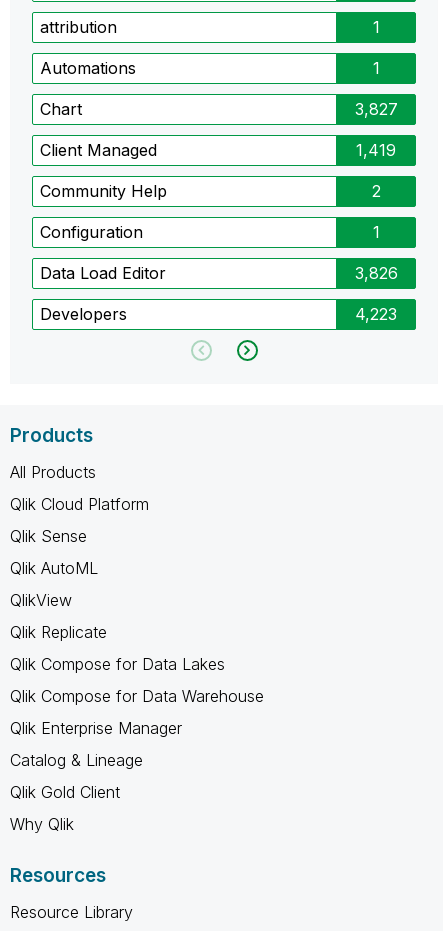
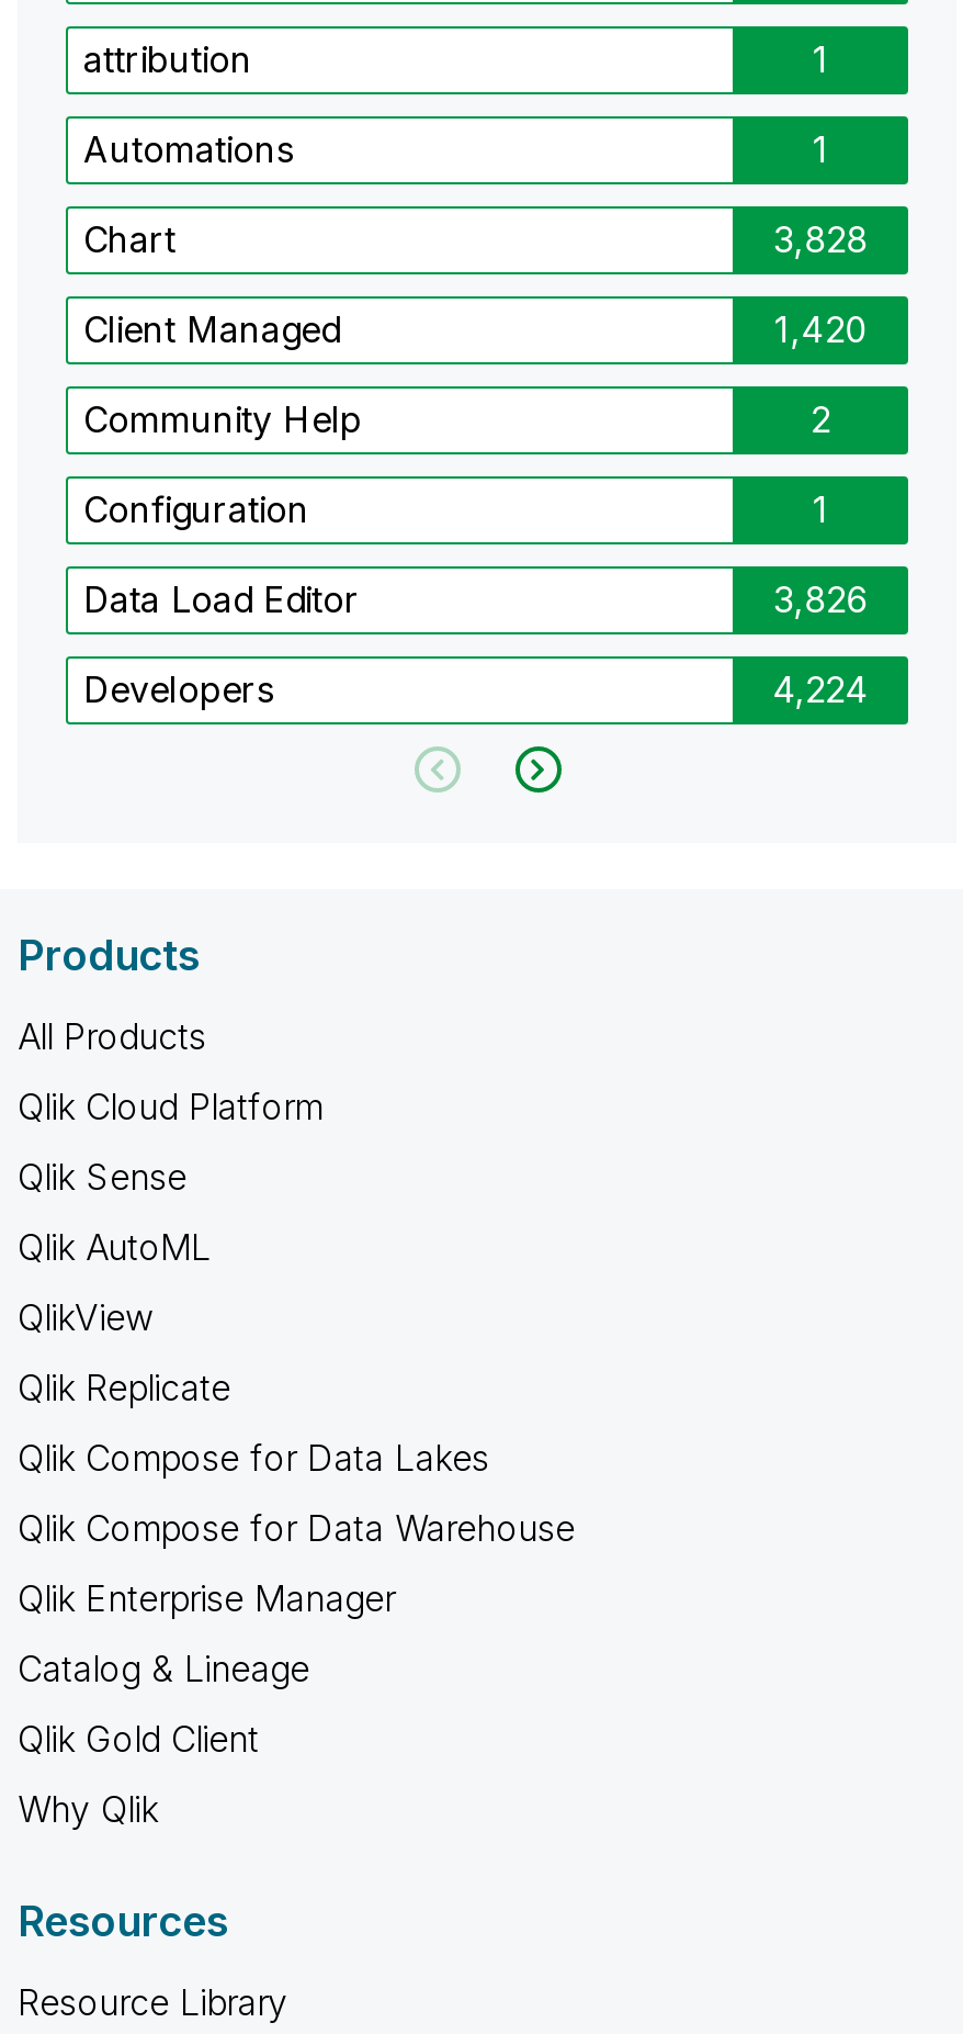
- 3,827
+ 3,828

- 1,419
+ 1,420

- 4,223
+ 4,224
